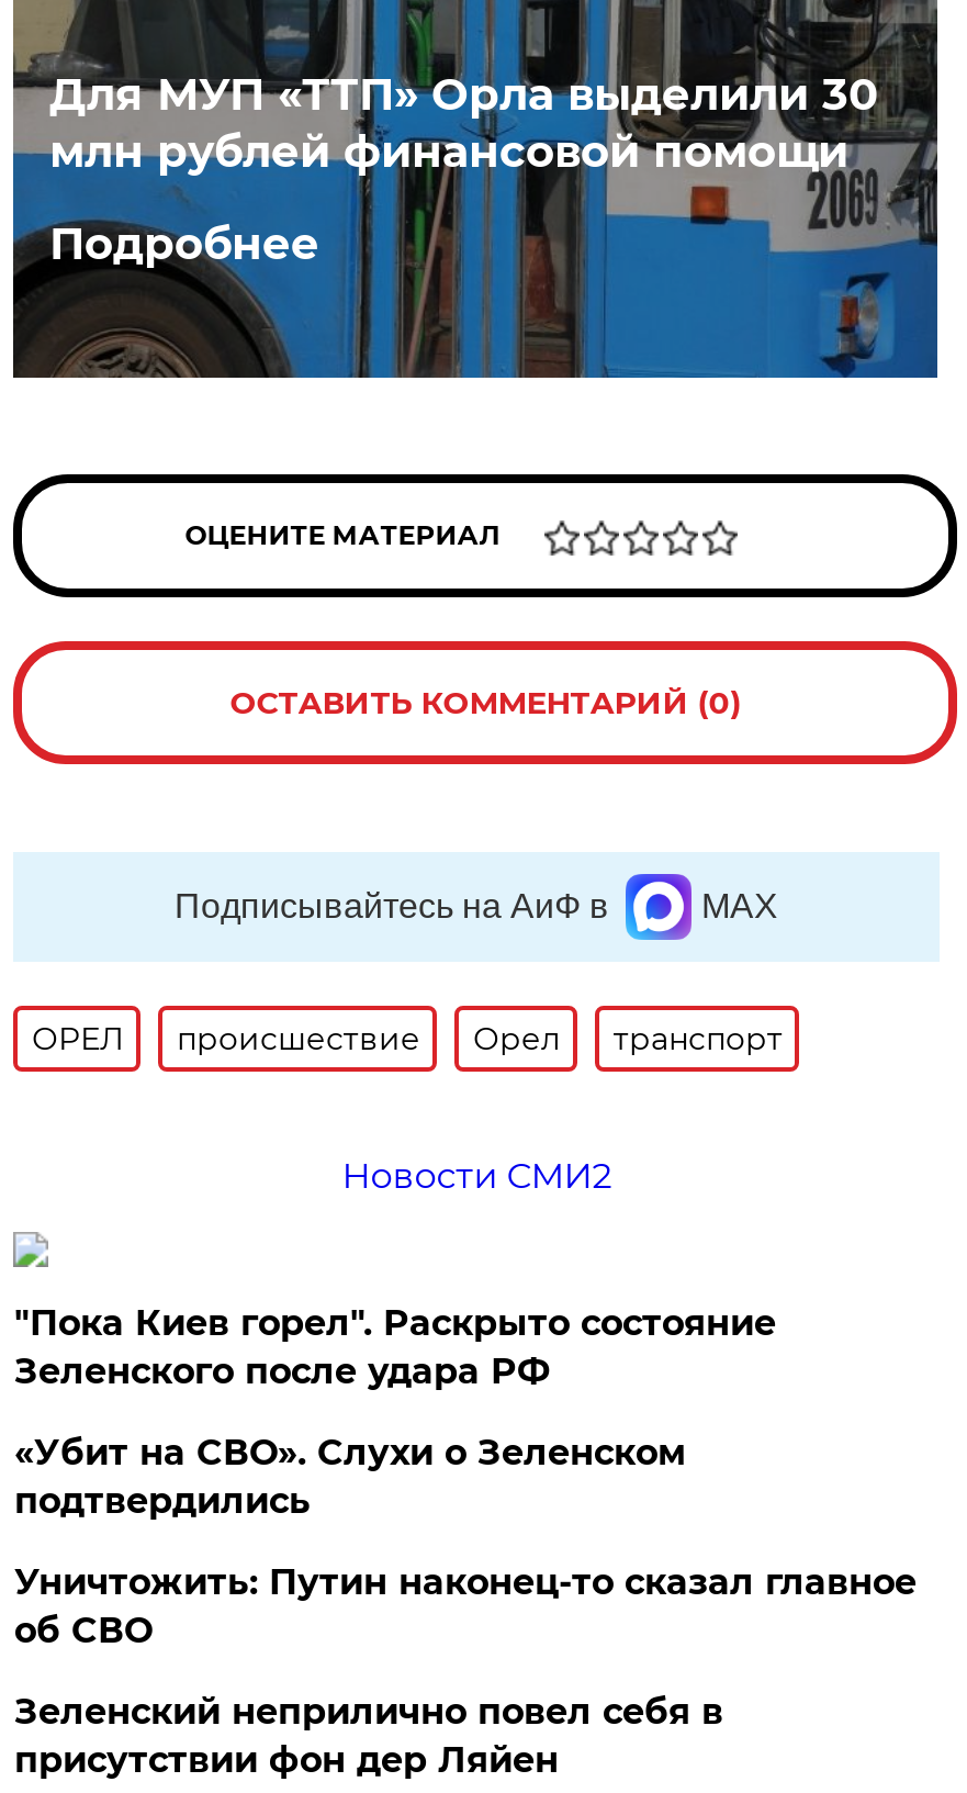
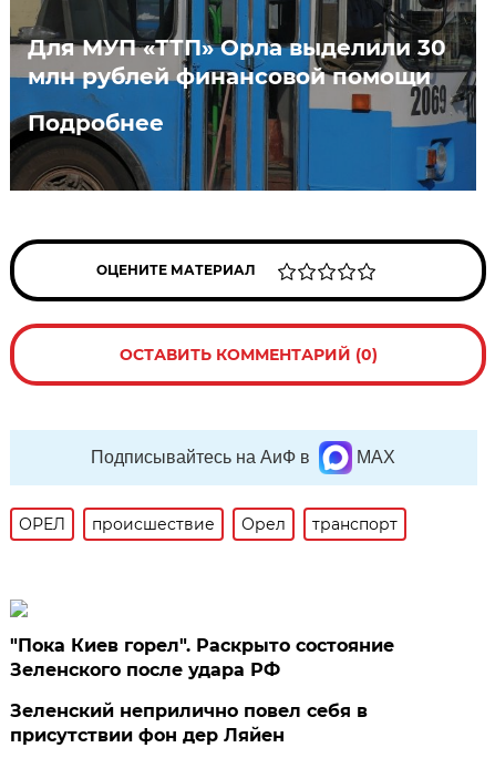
- Новости СМИ2

- «Убит на СВО». Слухи о Зеленском
- подтвердились
- Уничтожить: Путин наконец-то сказал главное
- об СВО
